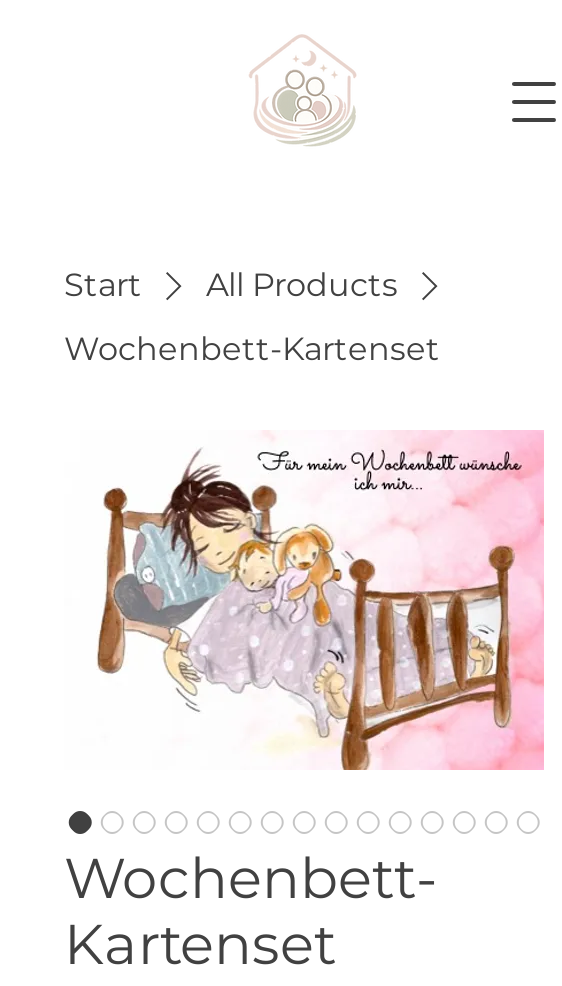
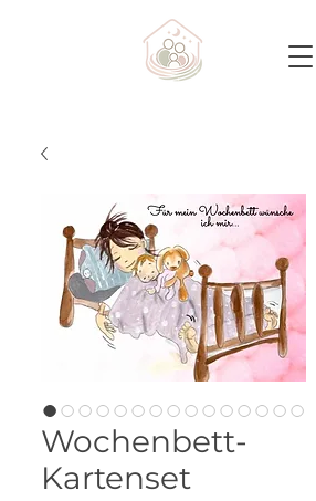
- Start
- All Products
- Wochenbett-Kartenset
